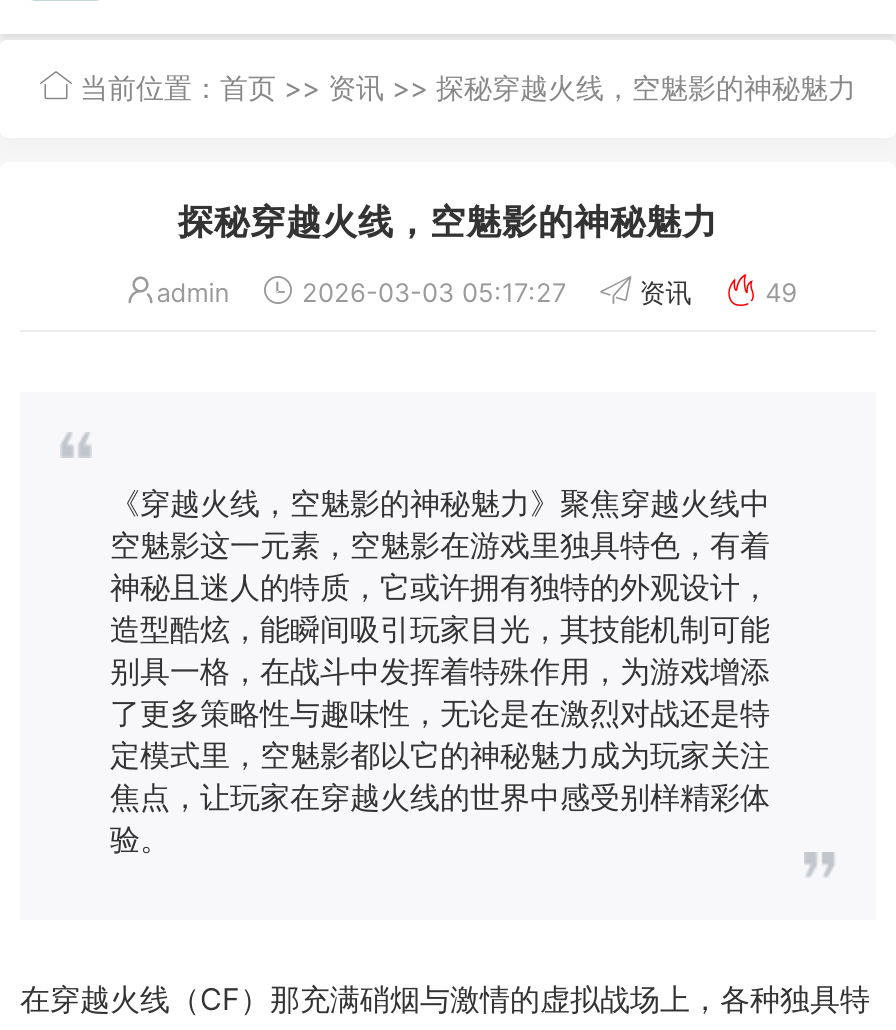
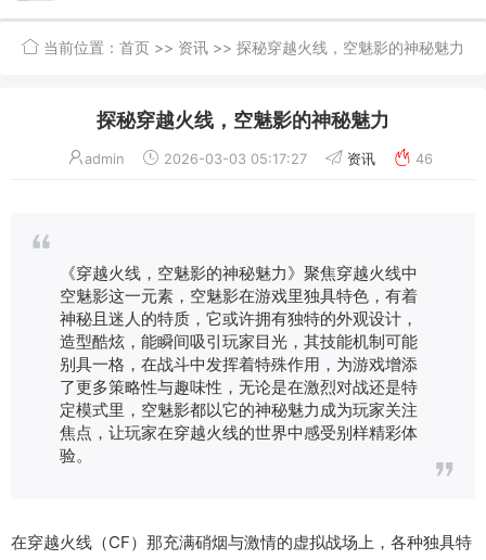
- 49
+ 46
